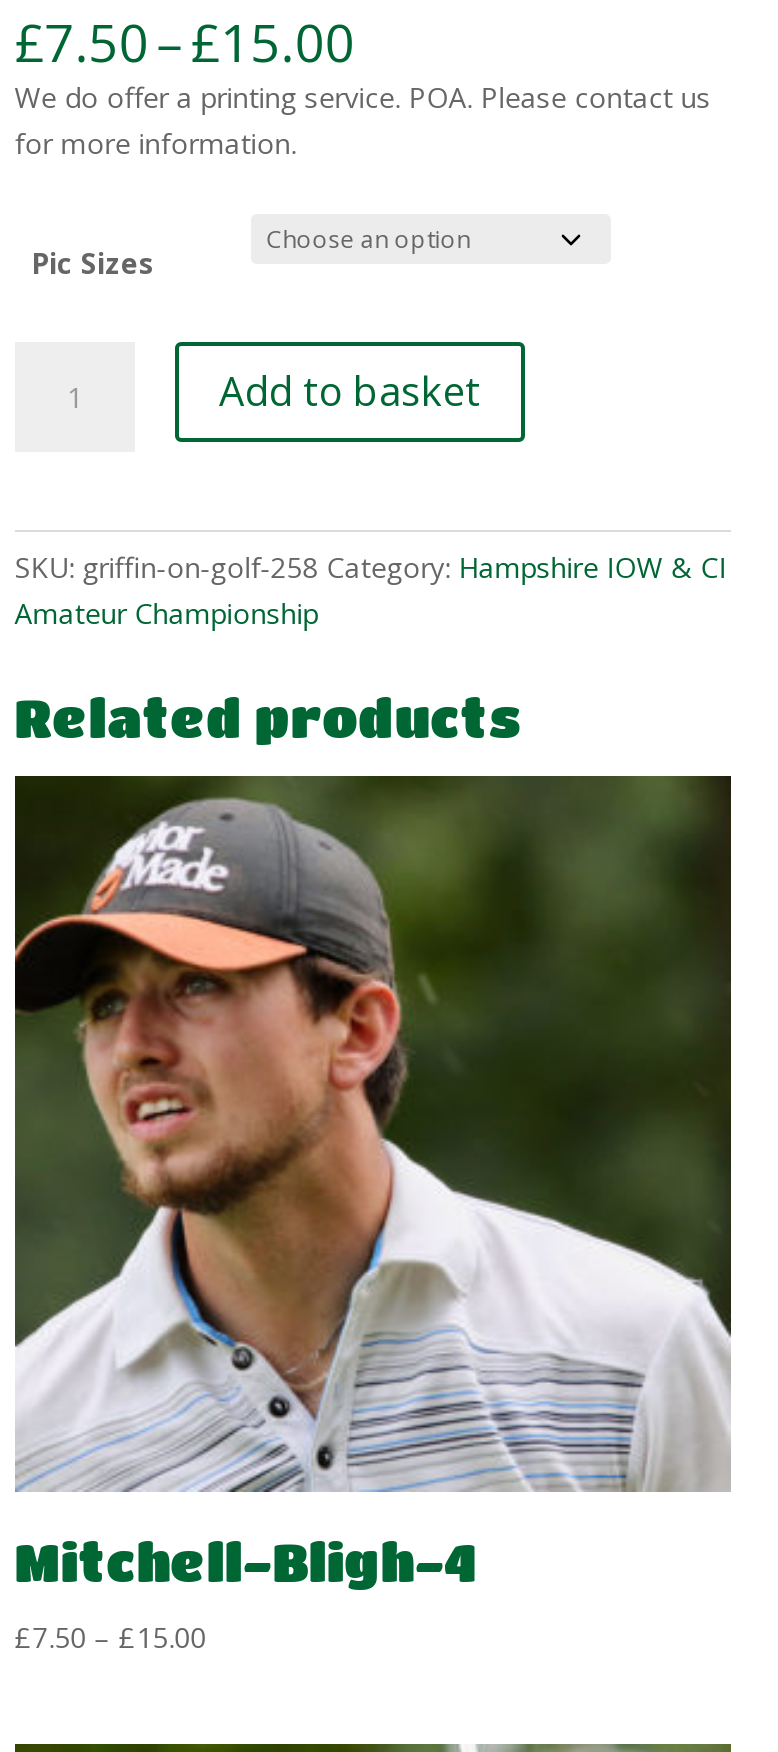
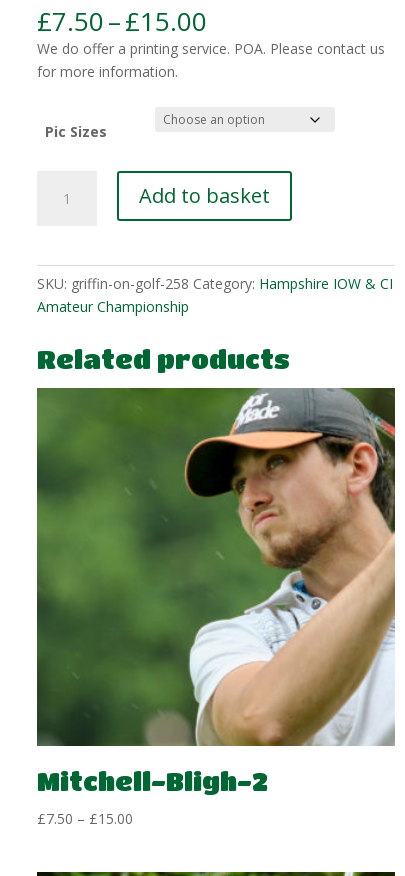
- [image]
- Mitchell-Bligh-4
+ [image]
+ Mitchell-Bligh-2
